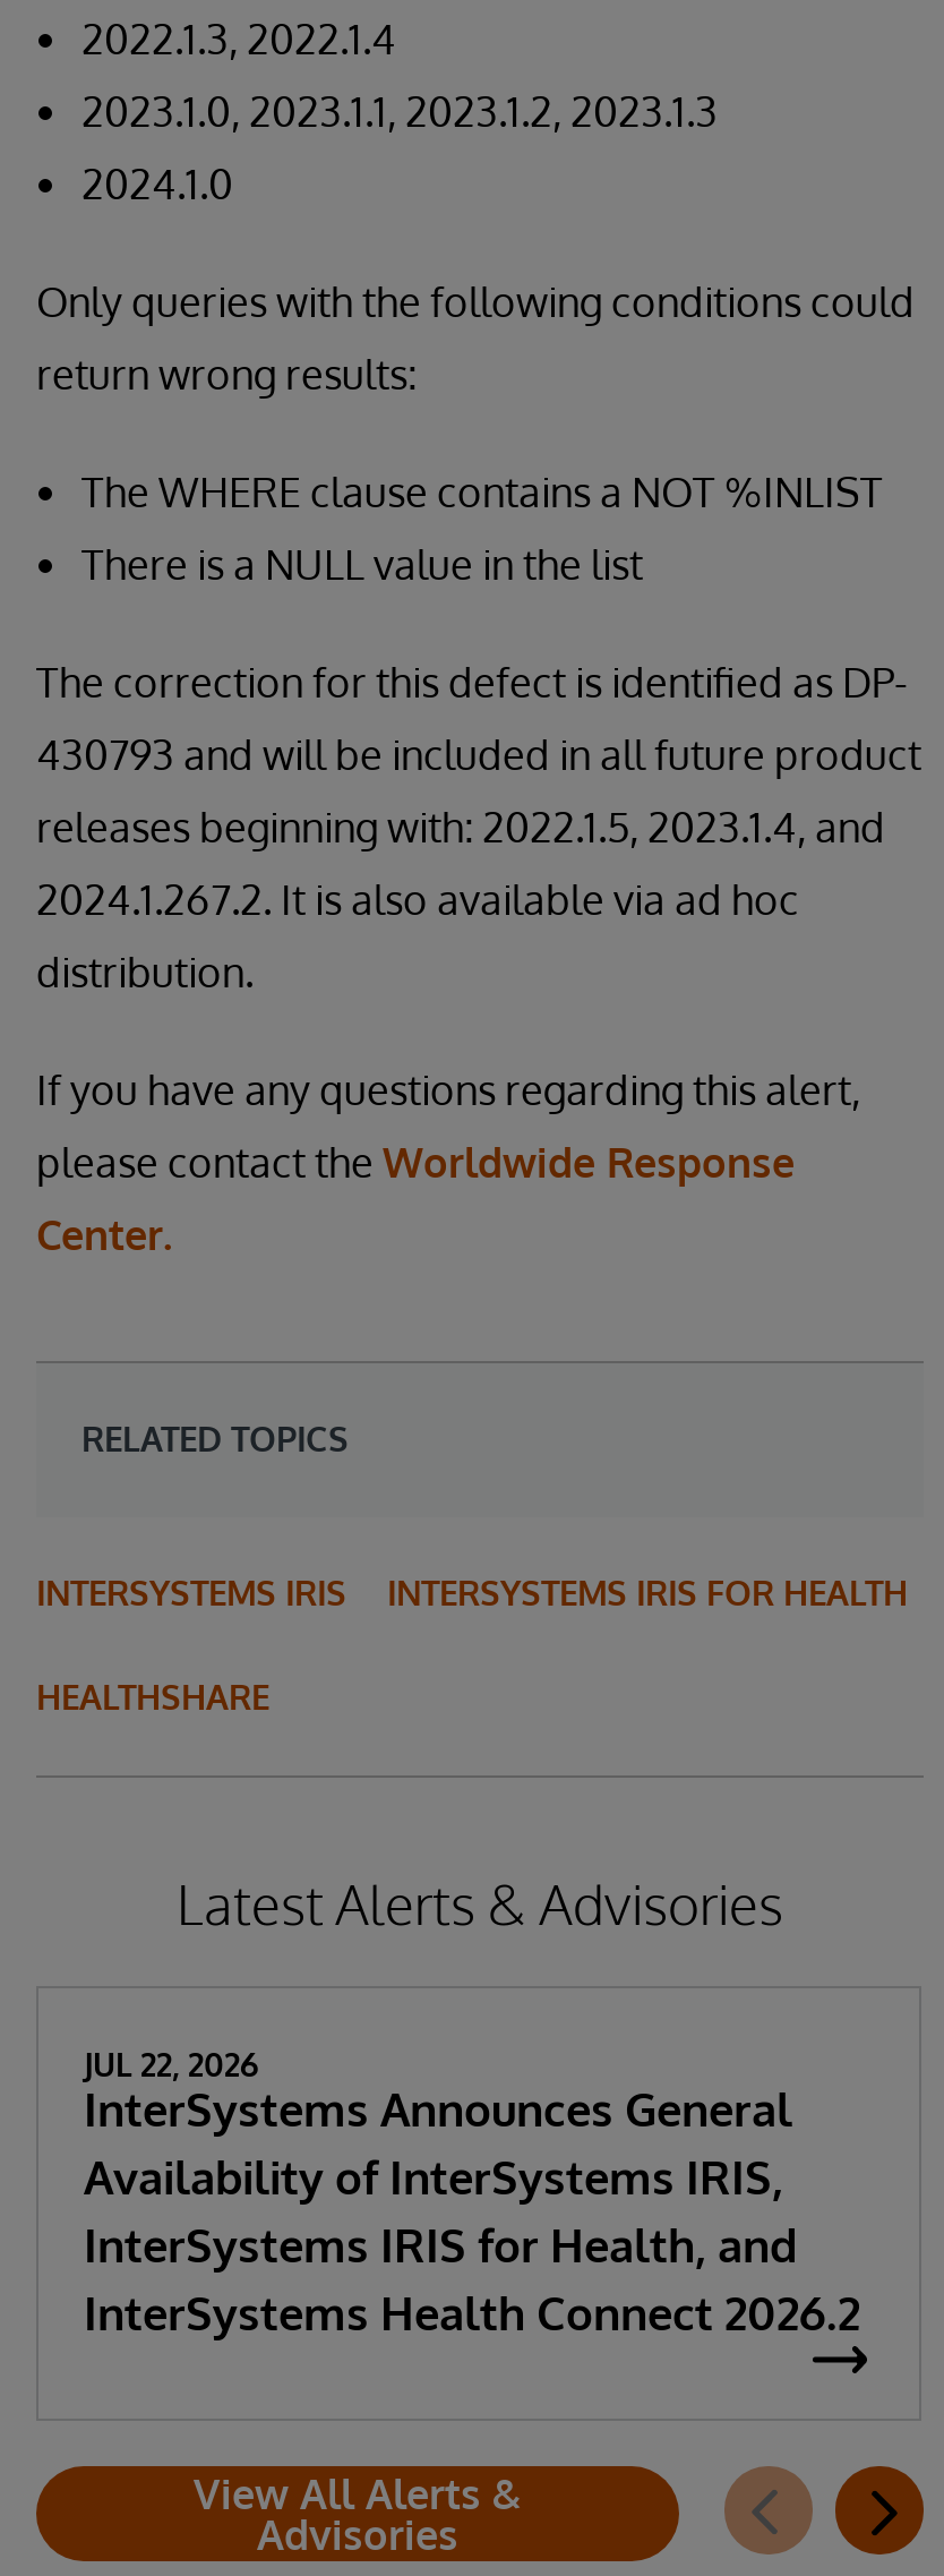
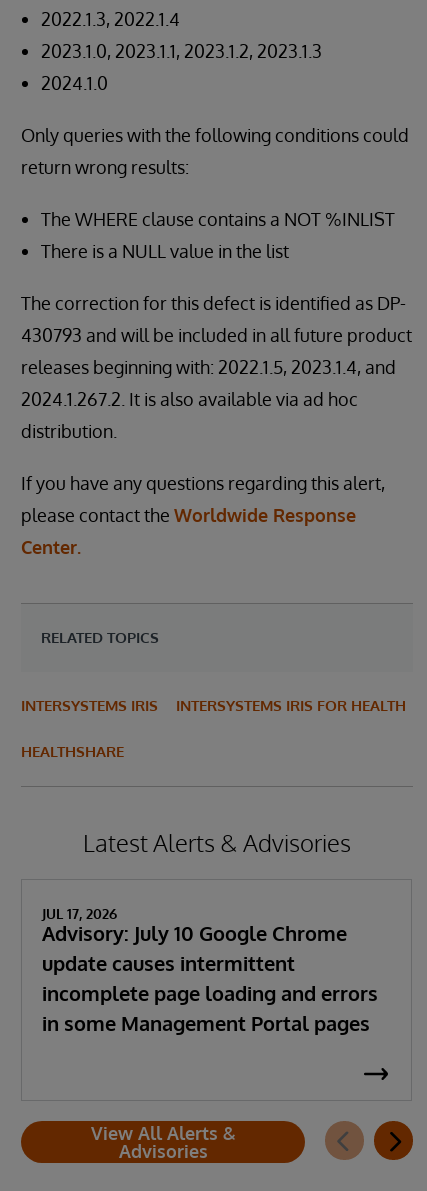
- JUL 22, 2026
- InterSystems Announces General
- Availability of InterSystems IRIS,
- InterSystems IRIS for Health, and
- InterSystems Health Connect 2026.2
+ JUL 17, 2026
+ Advisory: July 10 Google Chrome
+ update causes intermittent
+ incomplete page loading and errors
+ in some Management Portal pages
